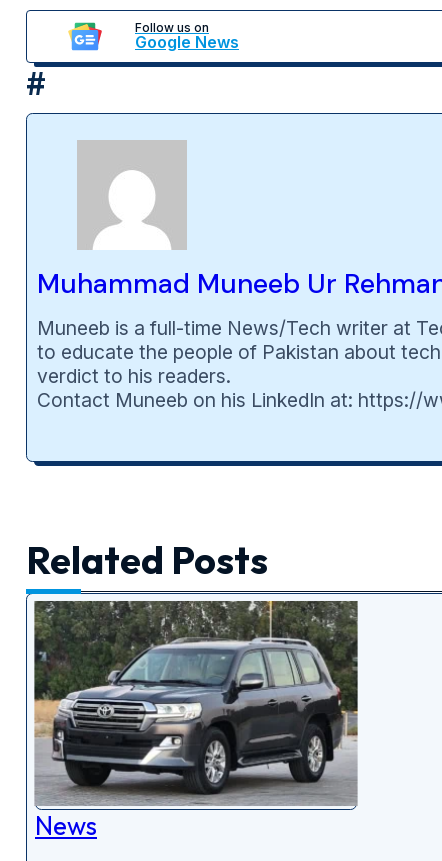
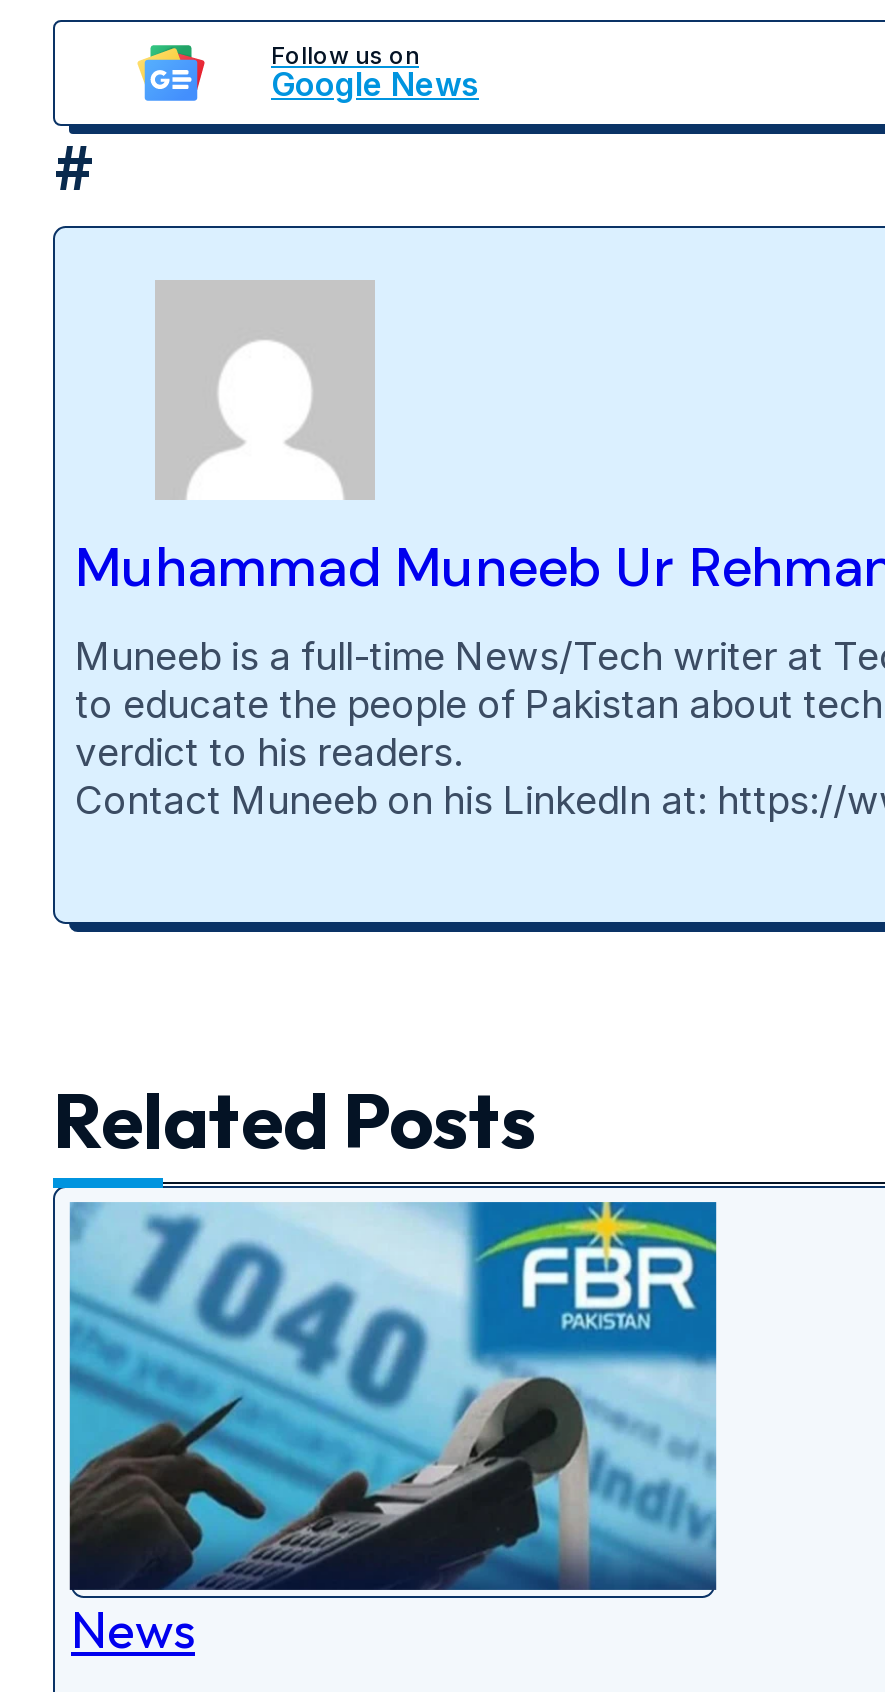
- [image]
+ [image]
